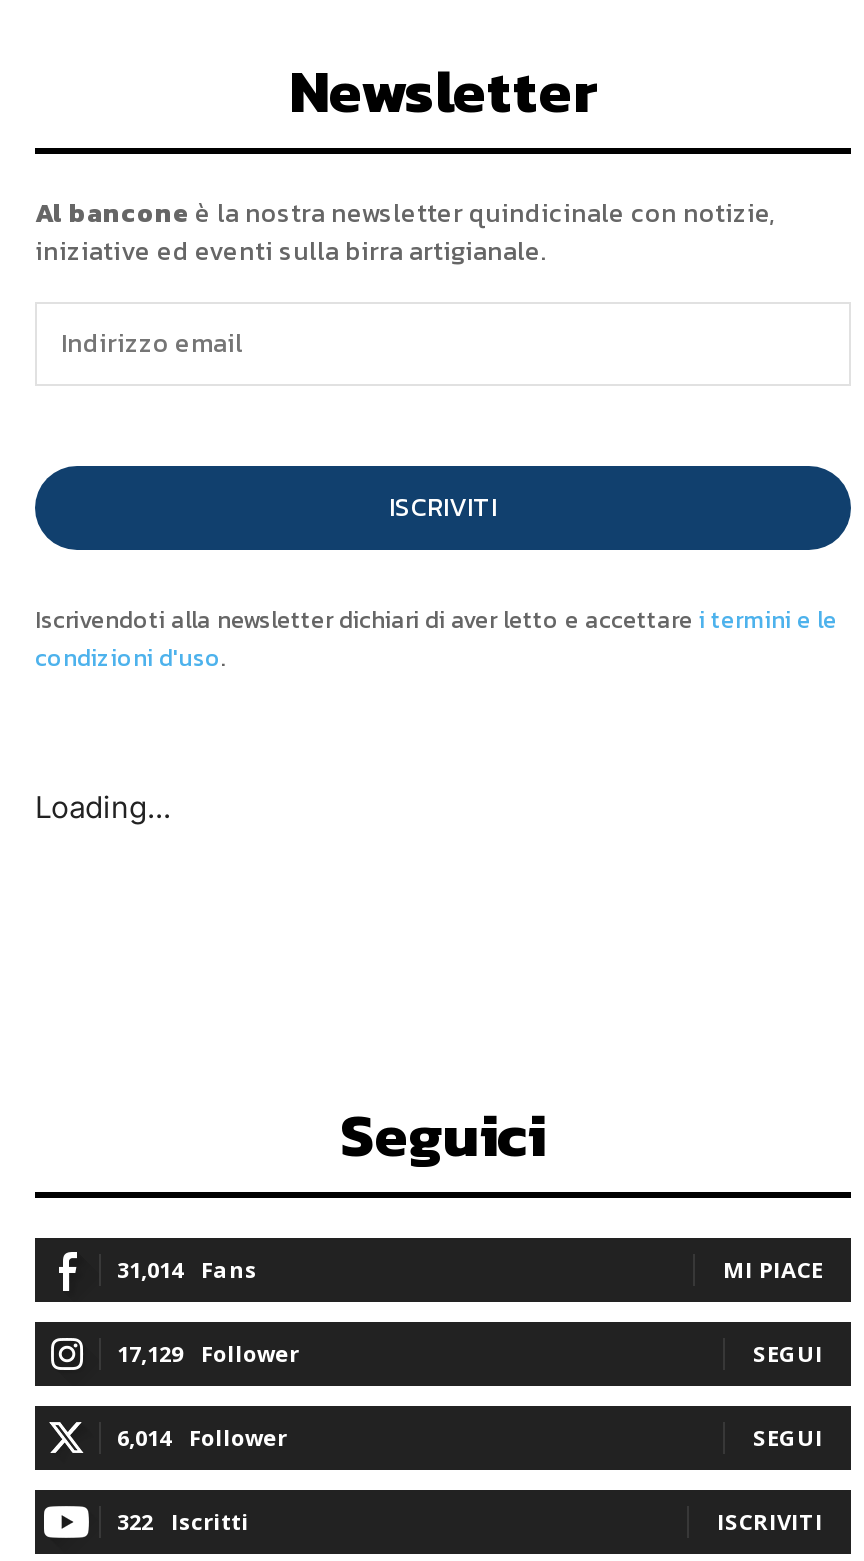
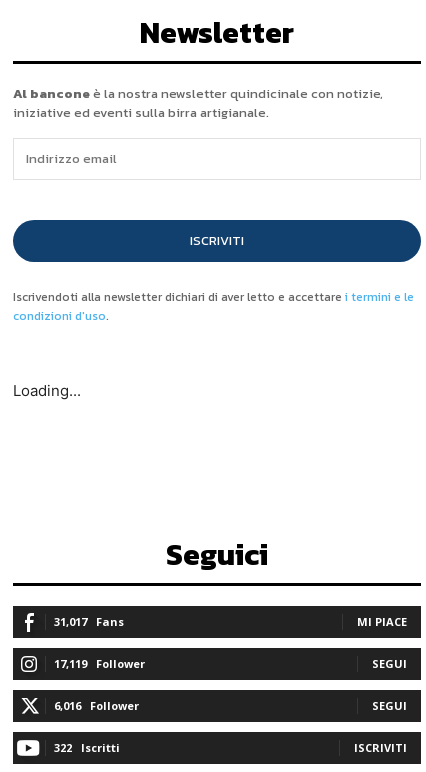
- 31,014 Fans
+ 31,017 Fans

- 17,129 Follower
+ 17,119 Follower

- 6,014 Follower
+ 6,016 Follower
